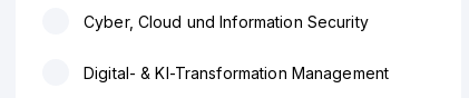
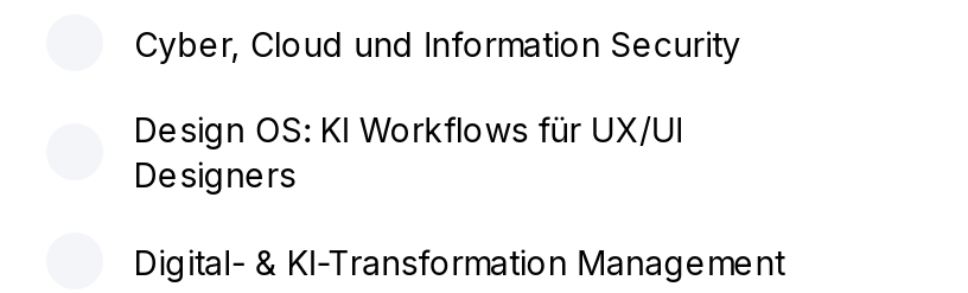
+ Design OS: KI Workflows für UX/UI
+ Designers
